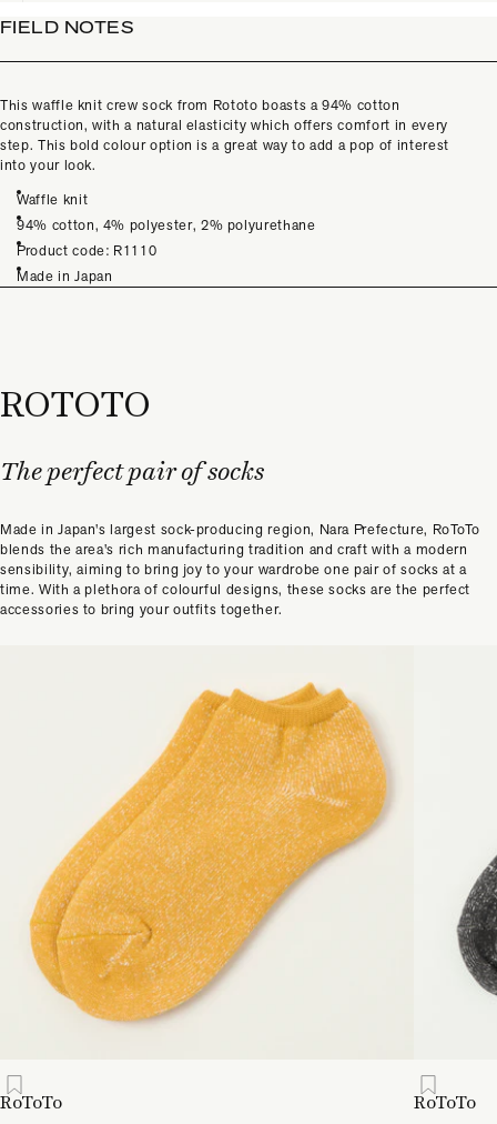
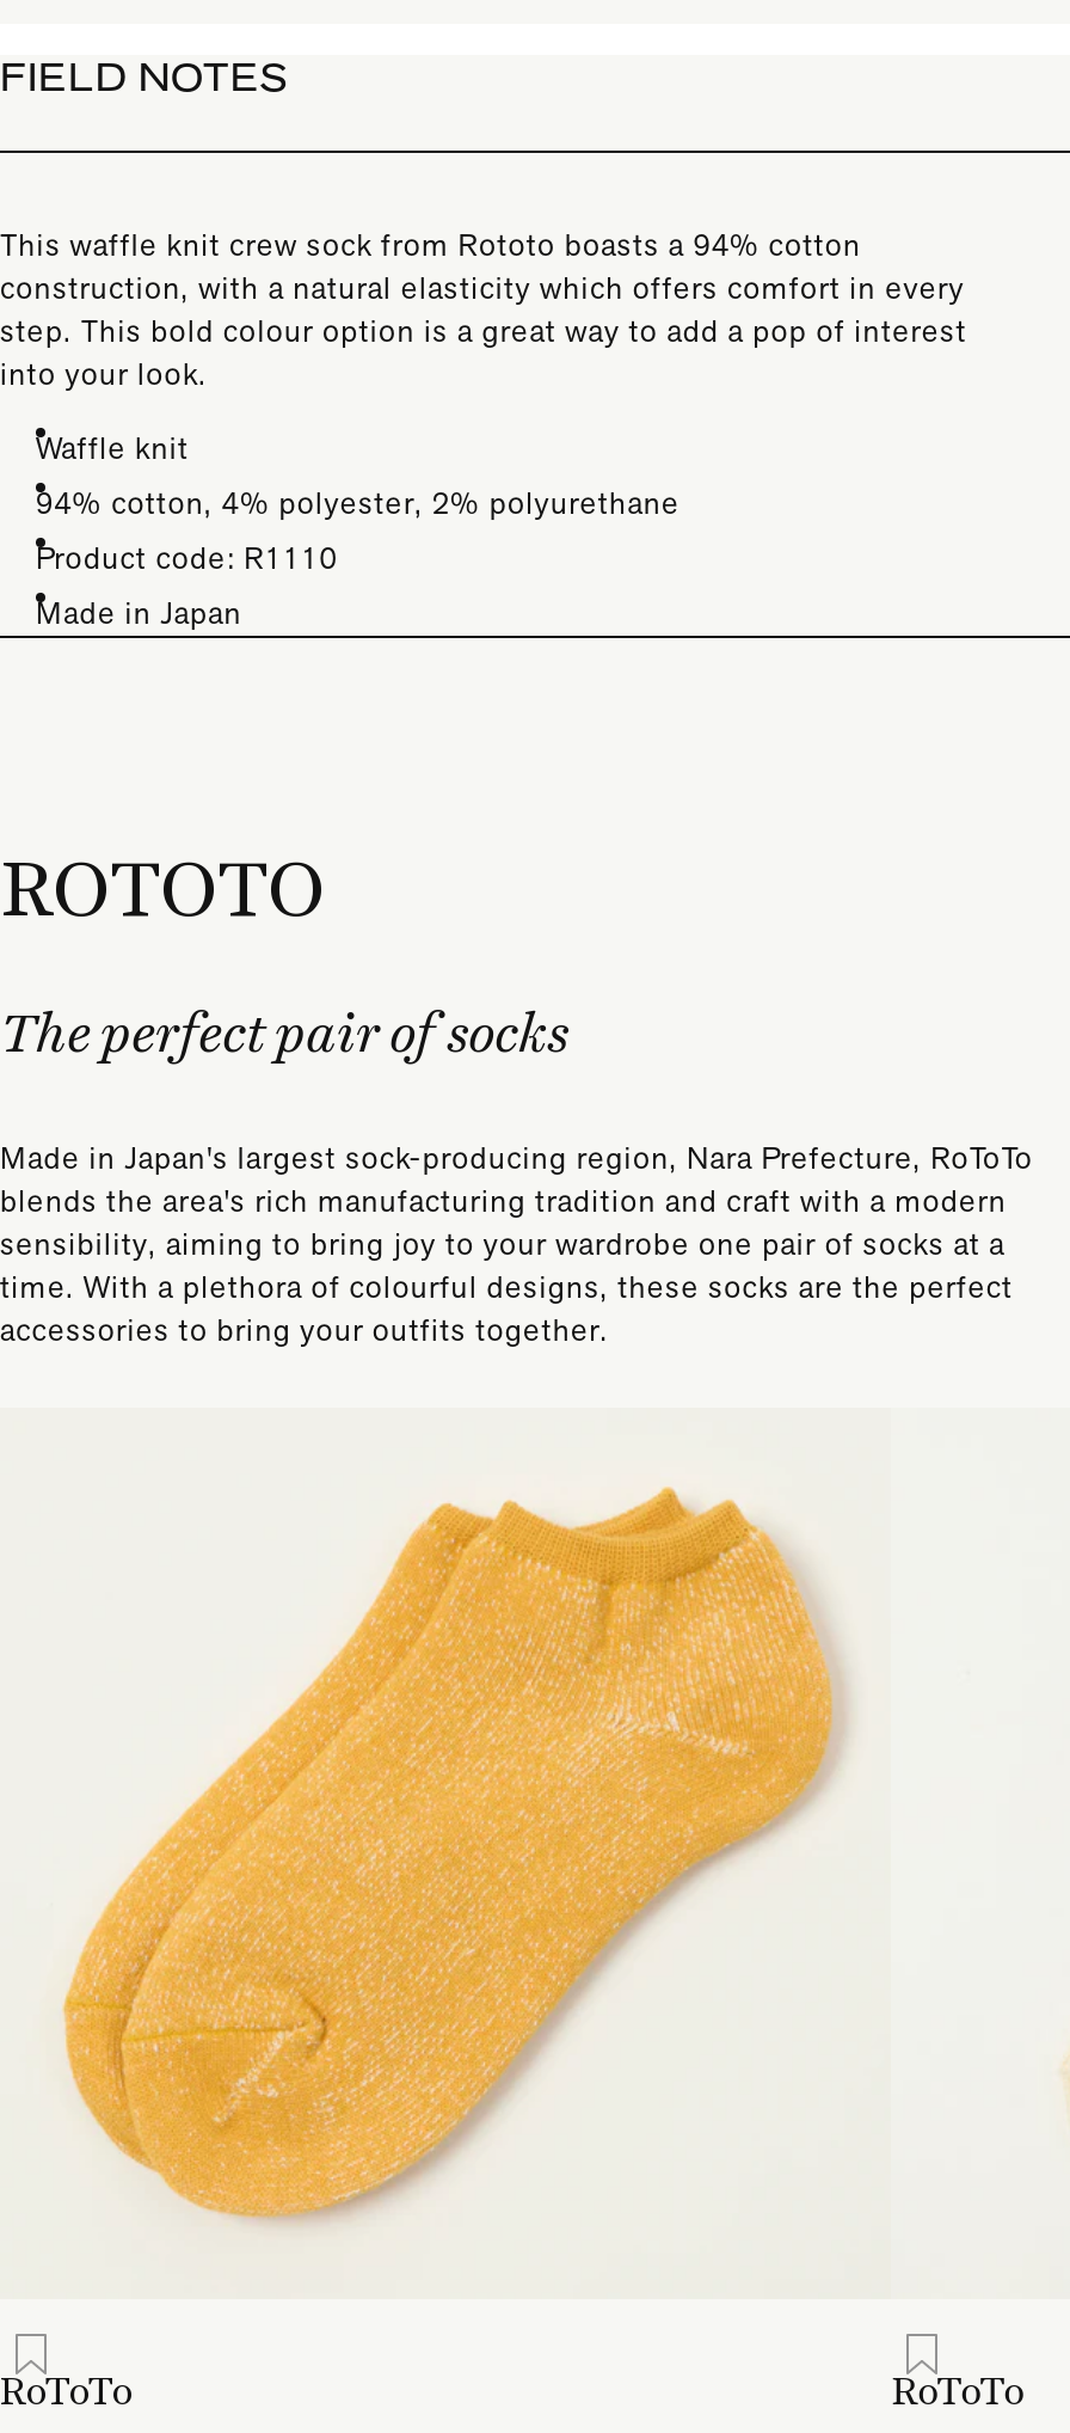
- [image]
